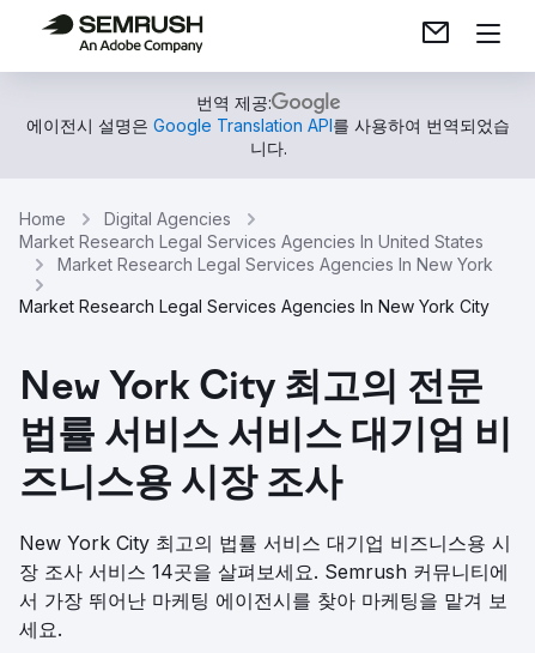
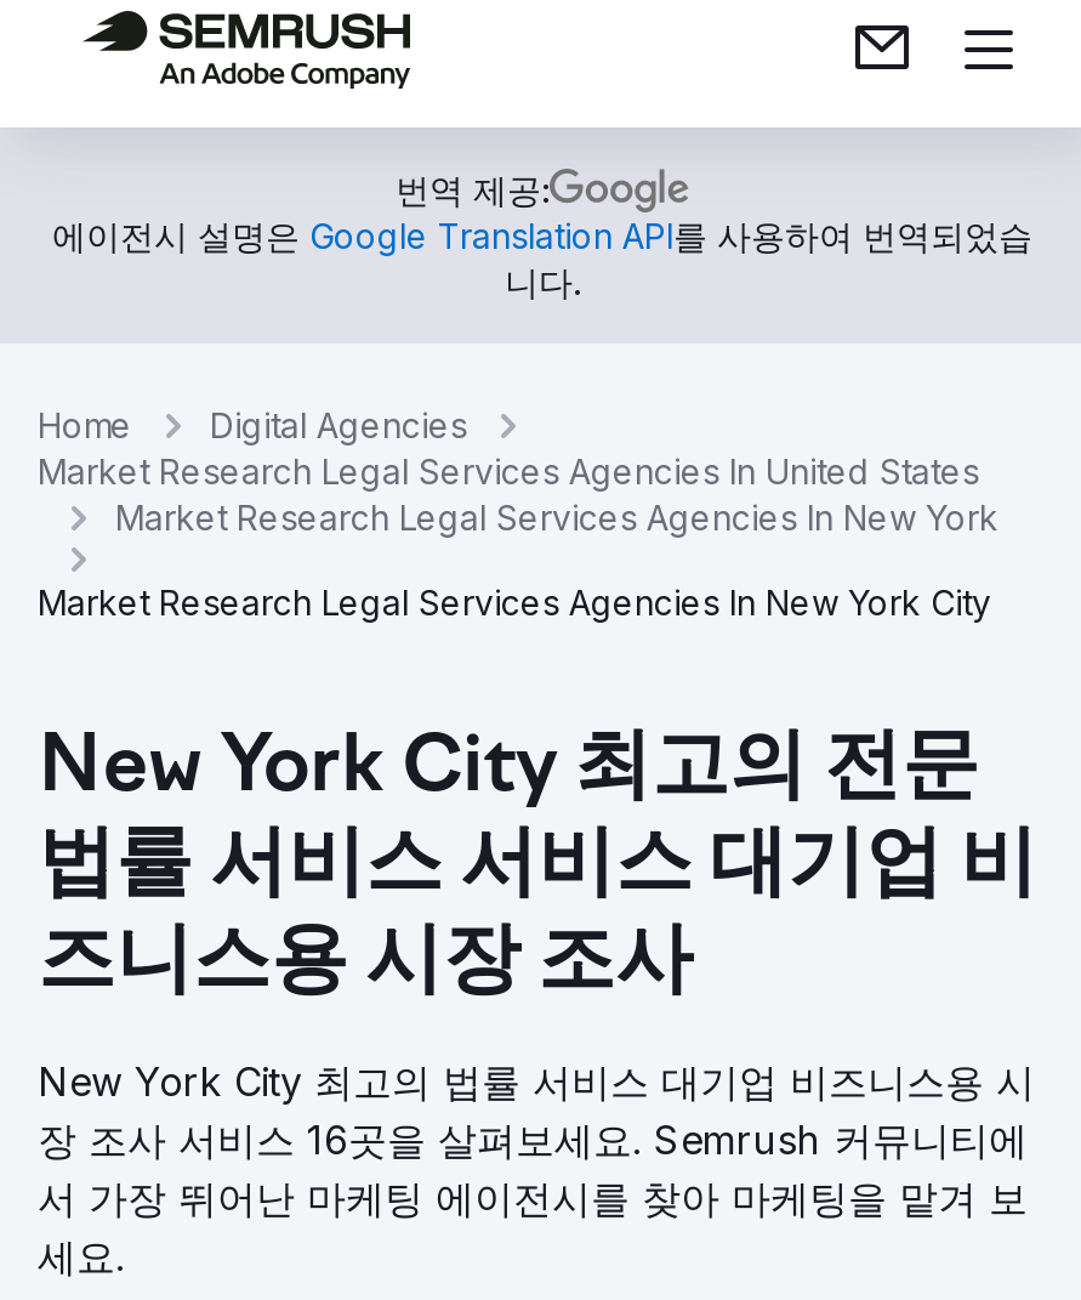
- 장 조사 서비스 14곳을 살펴보세요. Semrush 커뮤니티에
+ 장 조사 서비스 16곳을 살펴보세요. Semrush 커뮤니티에
